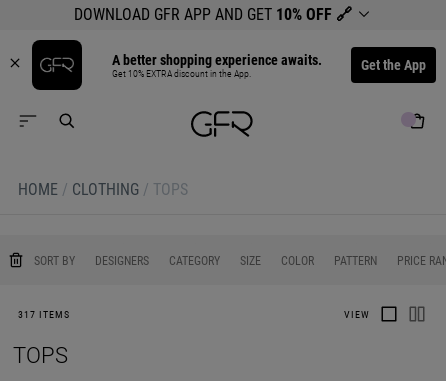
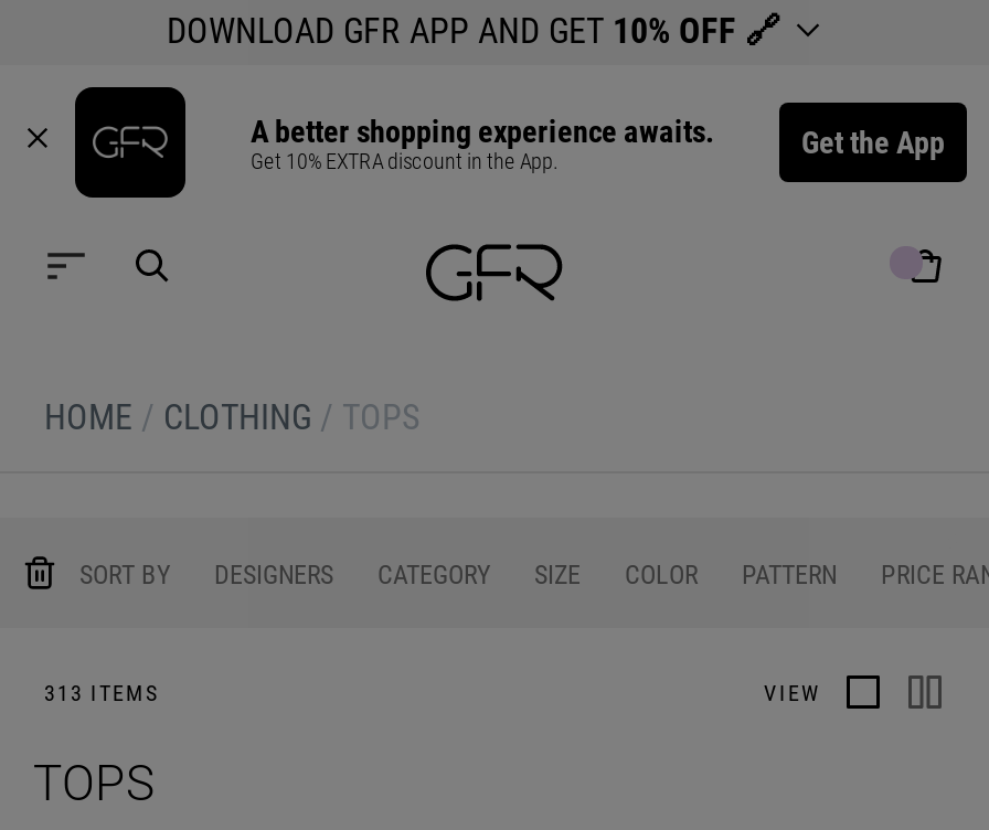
- 317 ITEMS
+ 313 ITEMS
